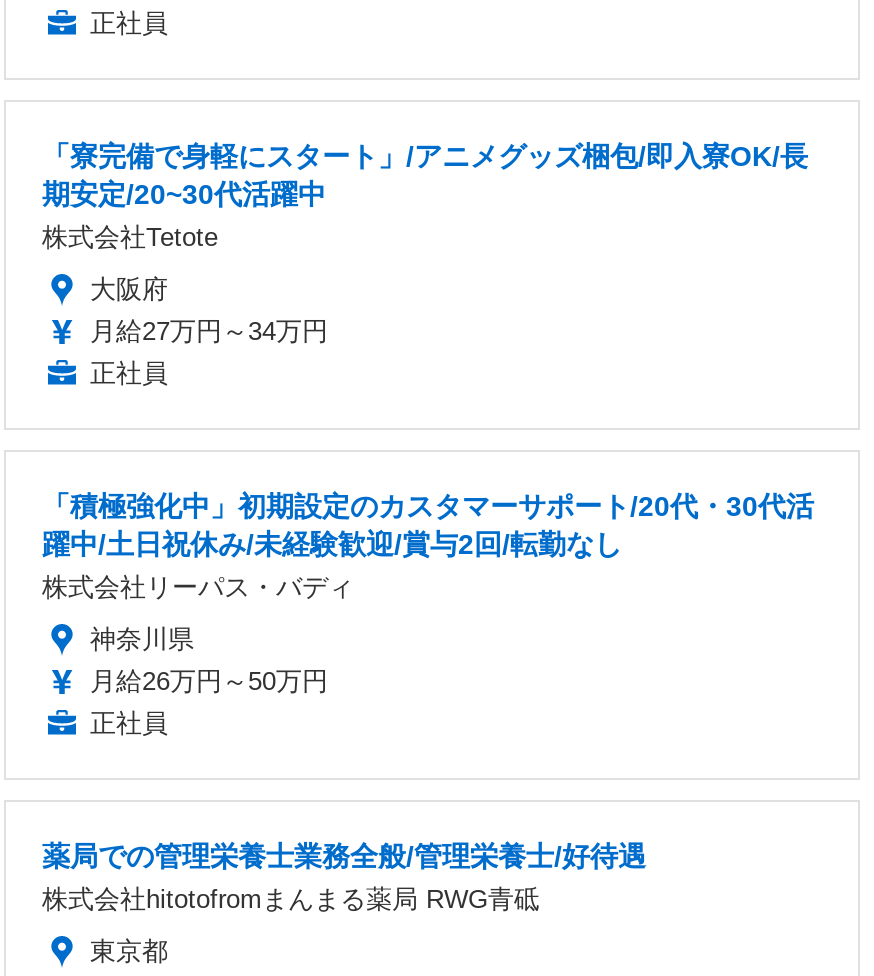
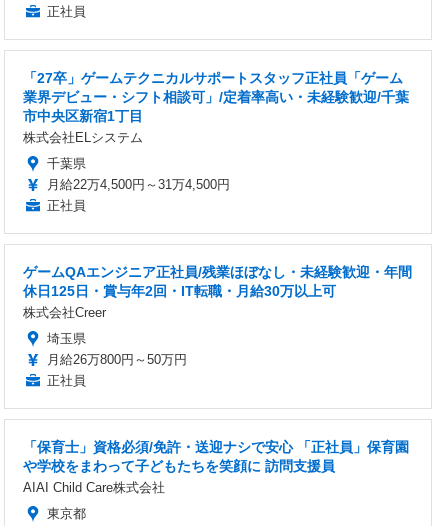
- 「寮完備で身軽にスタート」/アニメグッズ梱包/即入寮OK/長
- 期安定/20~30代活躍中
- 株式会社Tetote
+ 「27卒」ゲームテクニカルサポートスタッフ正社員「ゲーム
+ 業界デビュー・シフト相談可」/定着率高い・未経験歓迎/千葉
+ 市中央区新宿1丁目
+ 株式会社ELシステム

- 大阪府
- 月給27万円～34万円
+ 千葉県
+ 月給22万4,500円～31万4,500円

- 「積極強化中」初期設定のカスタマーサポート/20代・30代活
- 躍中/土日祝休み/未経験歓迎/賞与2回/転勤なし
- 株式会社リーパス・バディ
+ ゲームQAエンジニア正社員/残業ほぼなし・未経験歓迎・年間
+ 休日125日・賞与年2回・IT転職・月給30万以上可
+ 株式会社Creer

- 神奈川県
- 月給26万円～50万円
+ 埼玉県
+ 月給26万800円～50万円

- 薬局での管理栄養士業務全般/管理栄養士/好待遇
- 株式会社hitotofromまんまる薬局 RWG青砥
+ 「保育士」資格必須/免許・送迎ナシで安心 「正社員」保育園
+ や学校をまわって子どもたちを笑顔に 訪問支援員
+ AIAI Child Care株式会社
